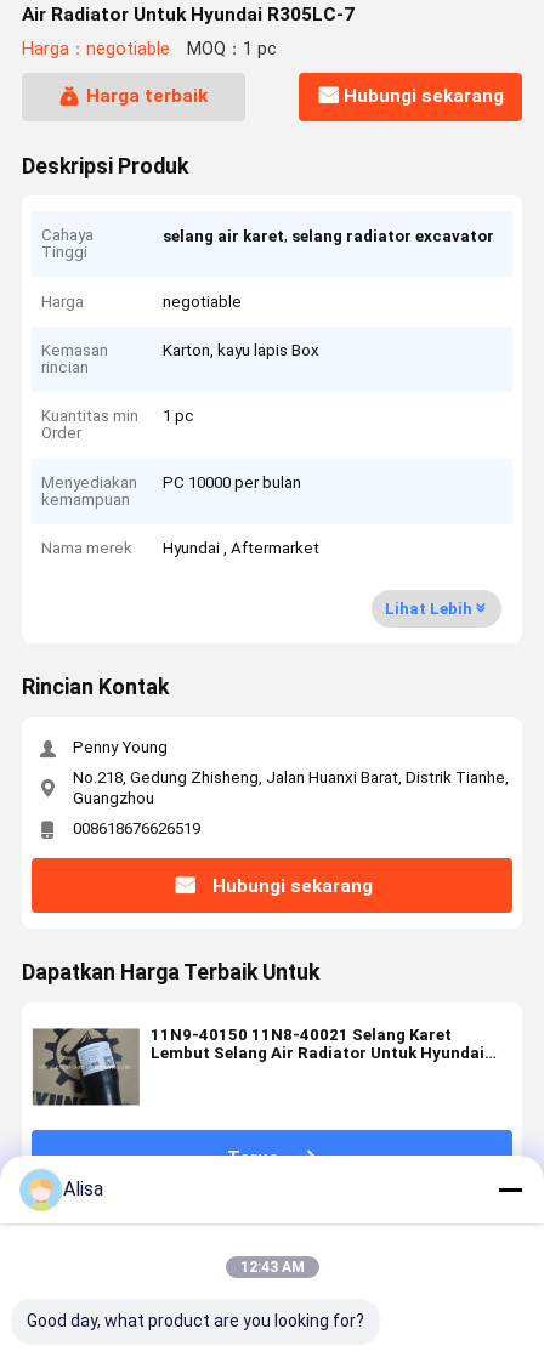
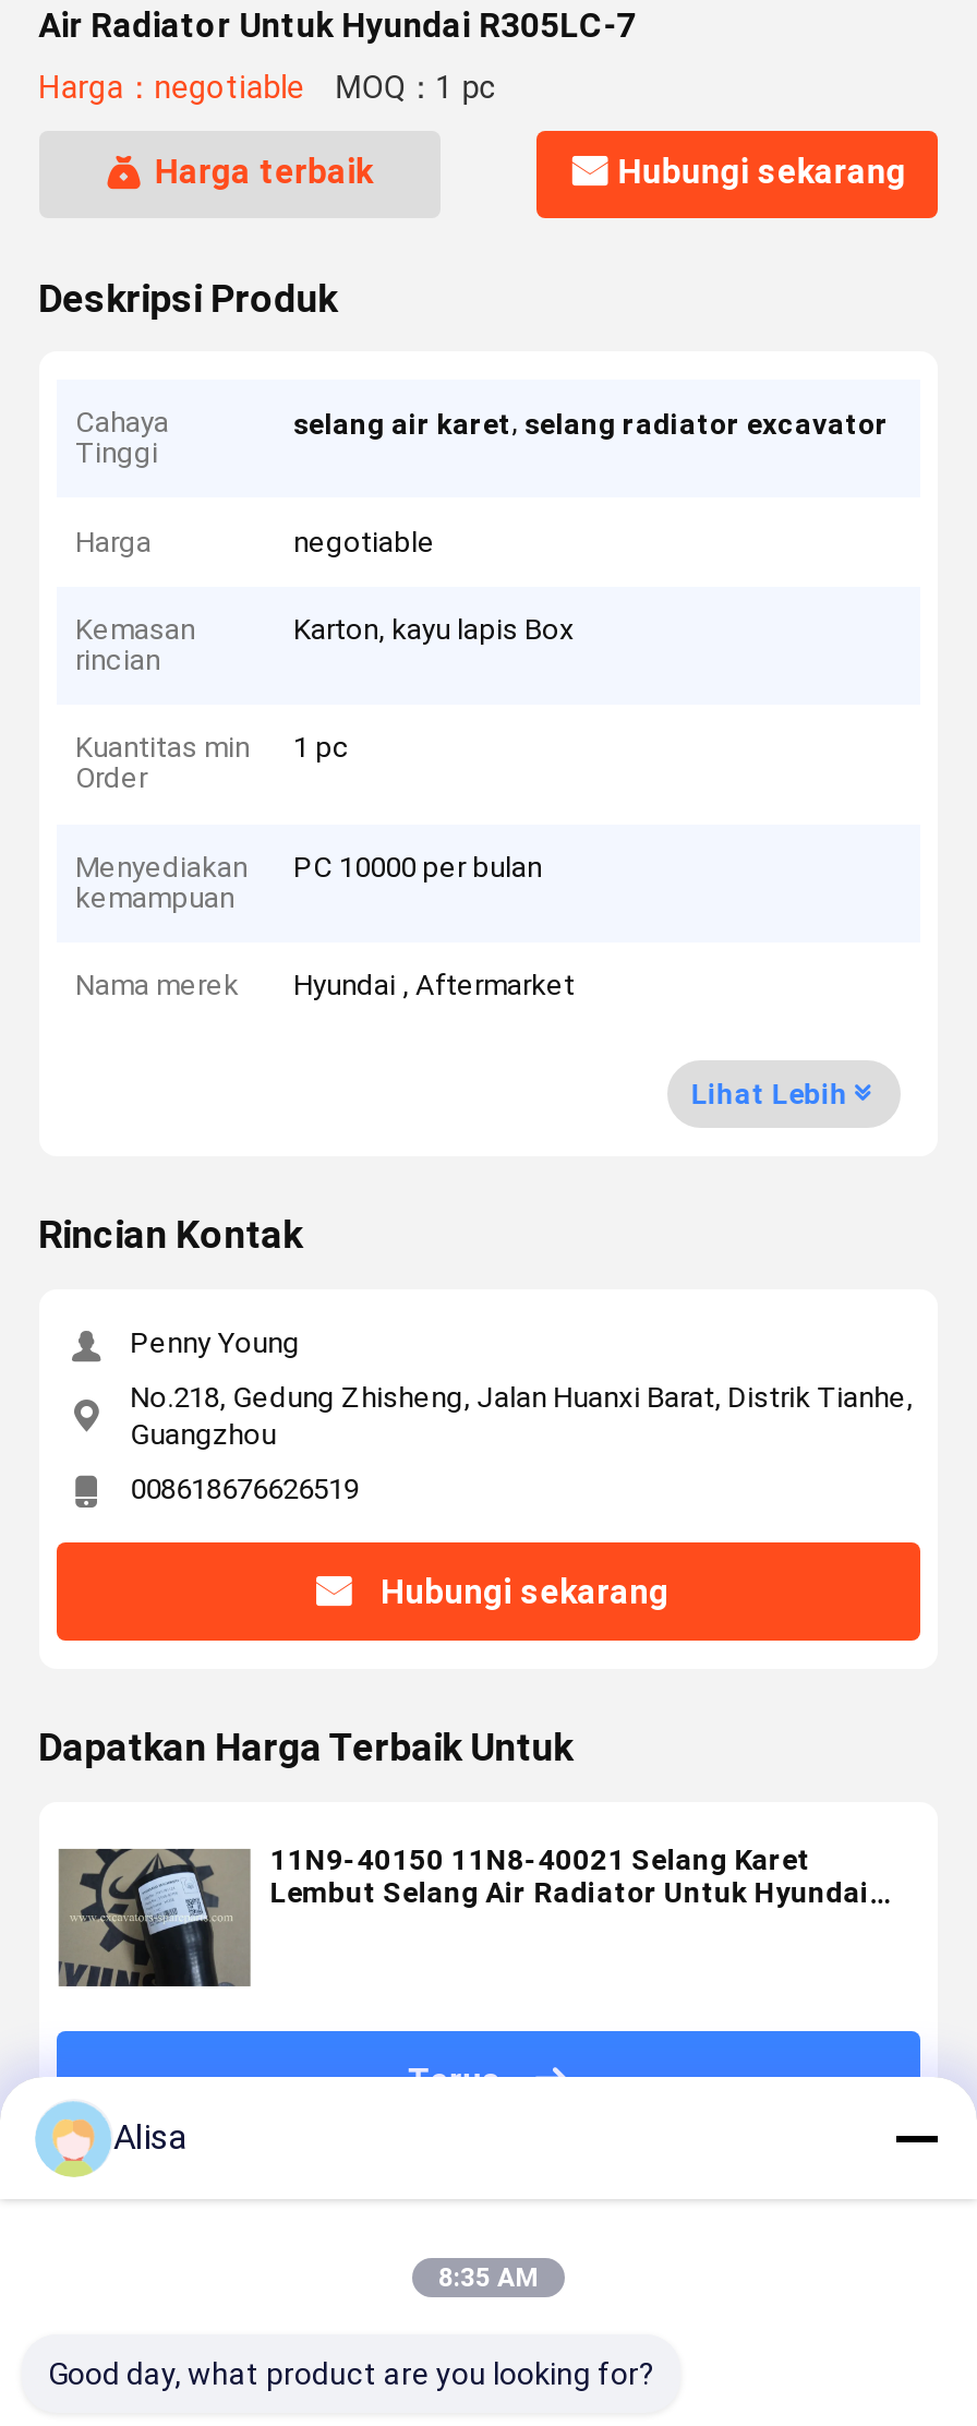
- 12:43 AM
+ 8:35 AM
